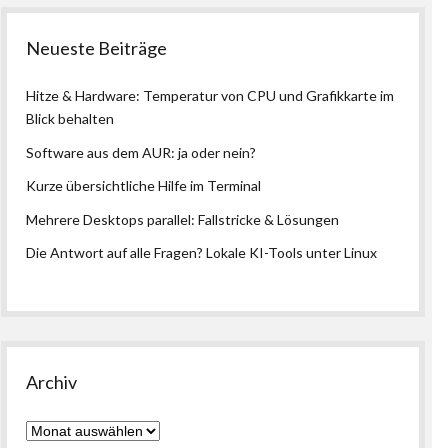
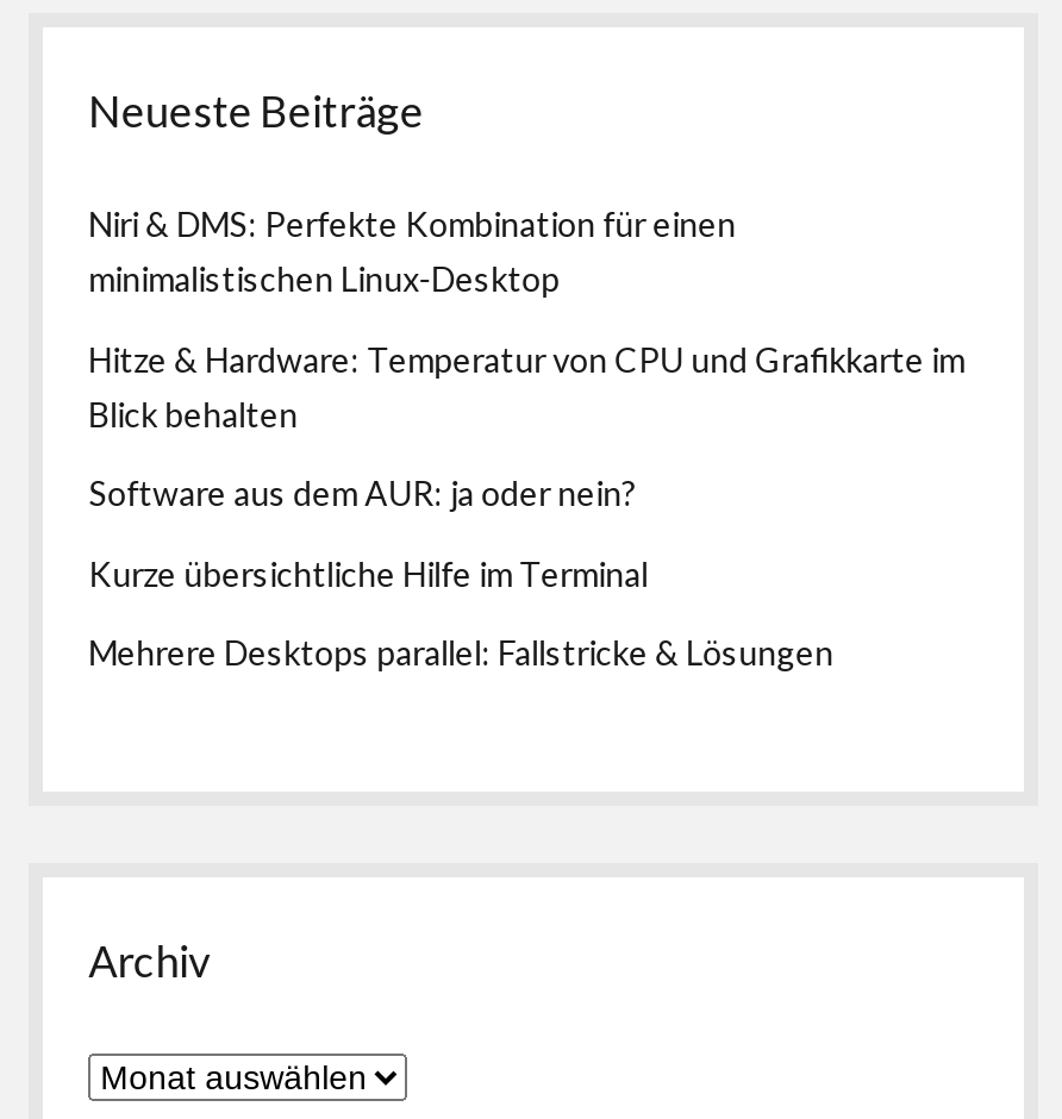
+ Niri & DMS: Perfekte Kombination für einen
+ minimalistischen Linux-Desktop

moved down: Hitze & Hardware: Temperatur von CPU und Grafikkarte im | Blick behalten | Software aus dem AUR: ja oder nein? | Kurze übersichtliche Hilfe im Terminal | Mehrere Desktops parallel: Fallstricke & Lösungen

- Die Antwort auf alle Fragen? Lokale KI-Tools unter Linux
